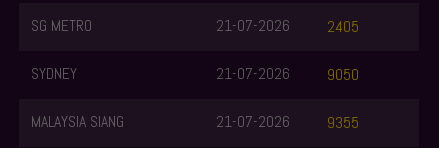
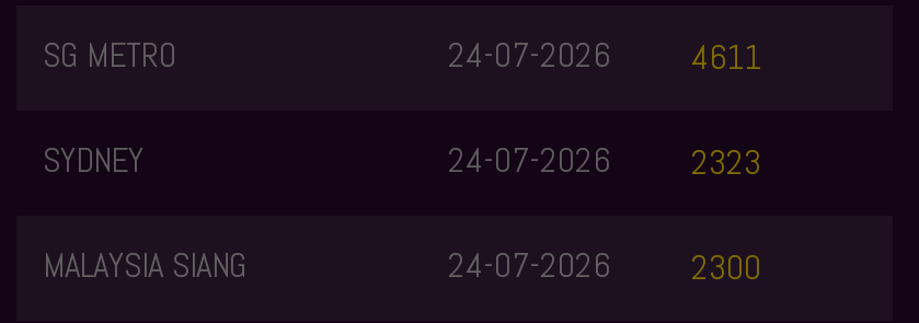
- 21-07-2026
+ 24-07-2026

- 2405
+ 4611

- 21-07-2026
+ 24-07-2026

- 9050
+ 2323

- 21-07-2026
+ 24-07-2026

- 9355
+ 2300
